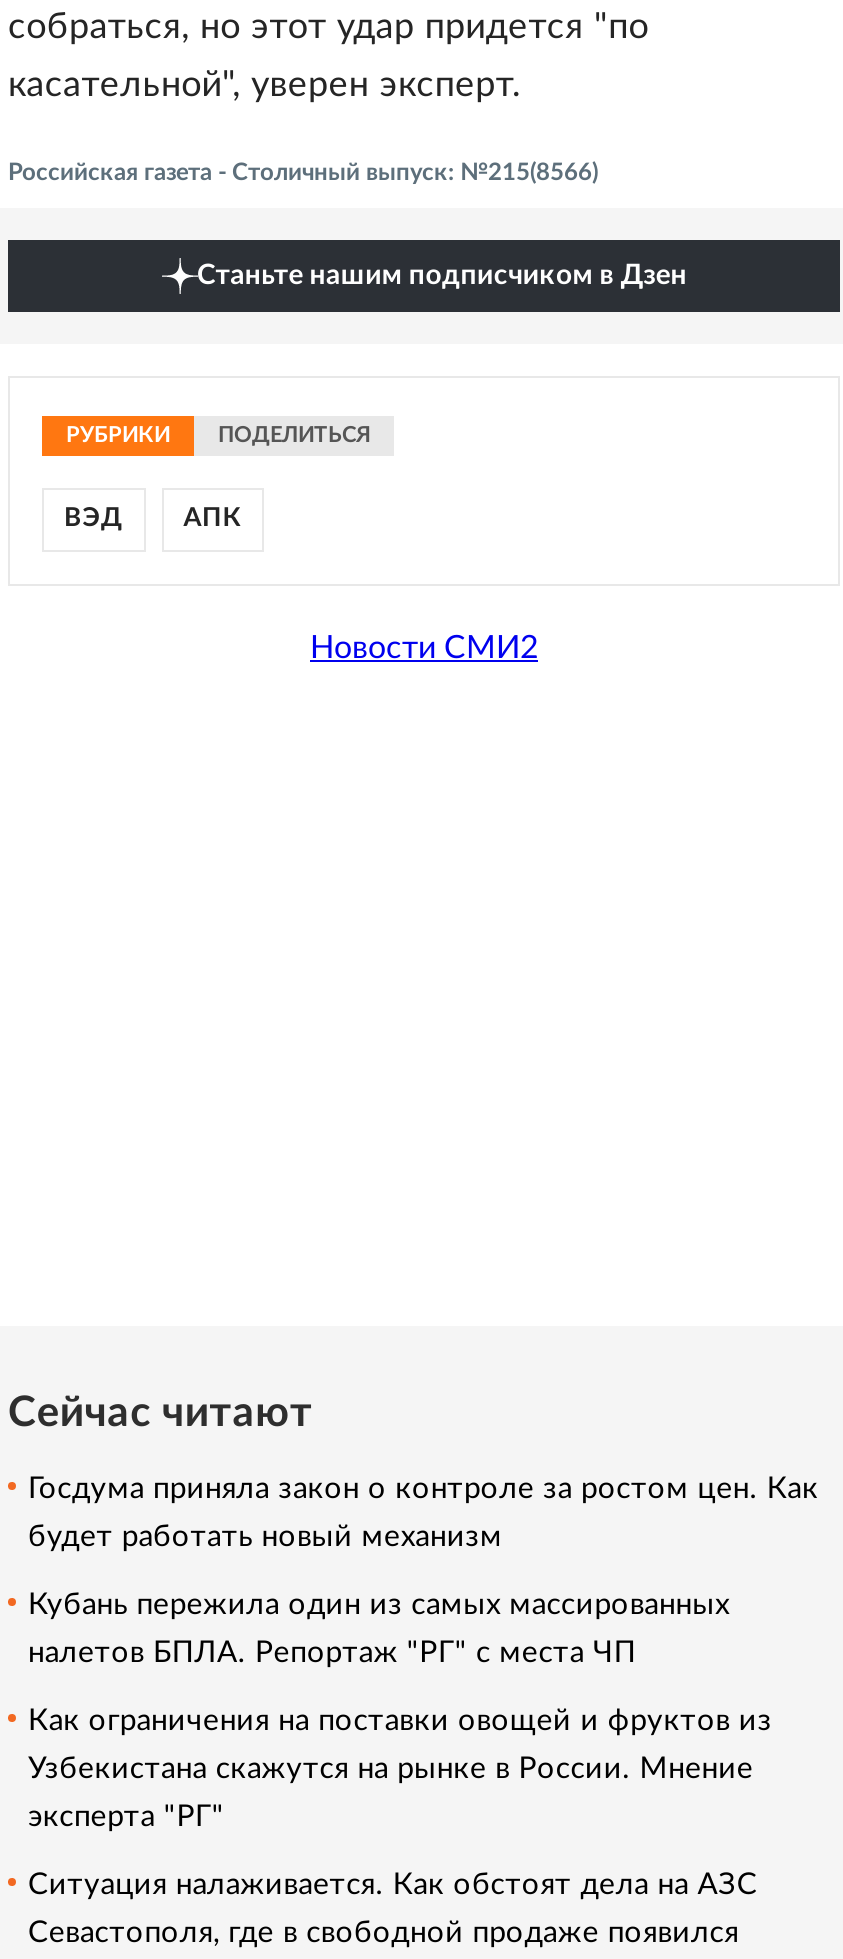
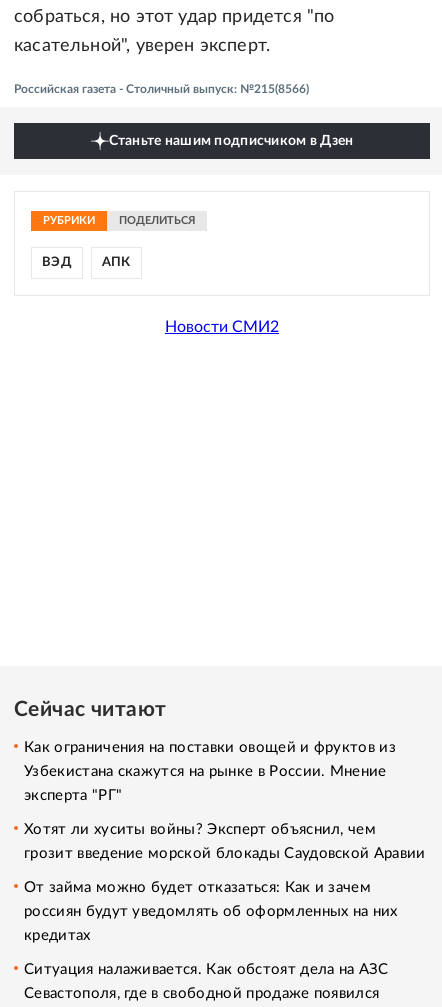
- Госдума приняла закон о контроле за ростом цен. Как
- будет работать новый механизм
- Кубань пережила один из самых массированных
- налетов БПЛА. Репортаж "РГ" с места ЧП

moved up: Как ограничения на поставки овощей и фруктов из | Узбекистана скажутся на рынке в России. Мнение | эксперта "РГ"

+ Хотят ли хуситы войны? Эксперт объяснил, чем
+ грозит введение морской блокады Саудовской Аравии
+ От займа можно будет отказаться: Как и зачем
+ россиян будут уведомлять об оформленных на них
+ кредитах
